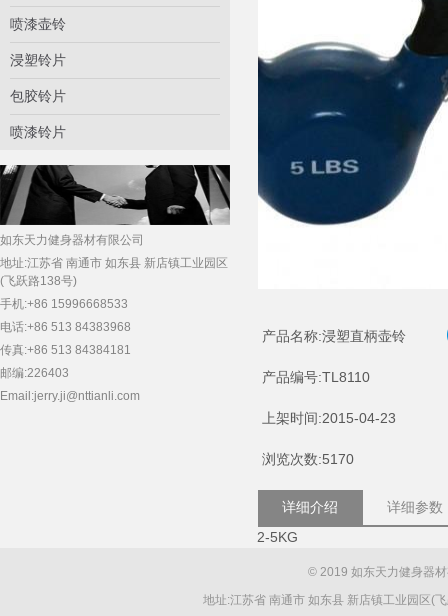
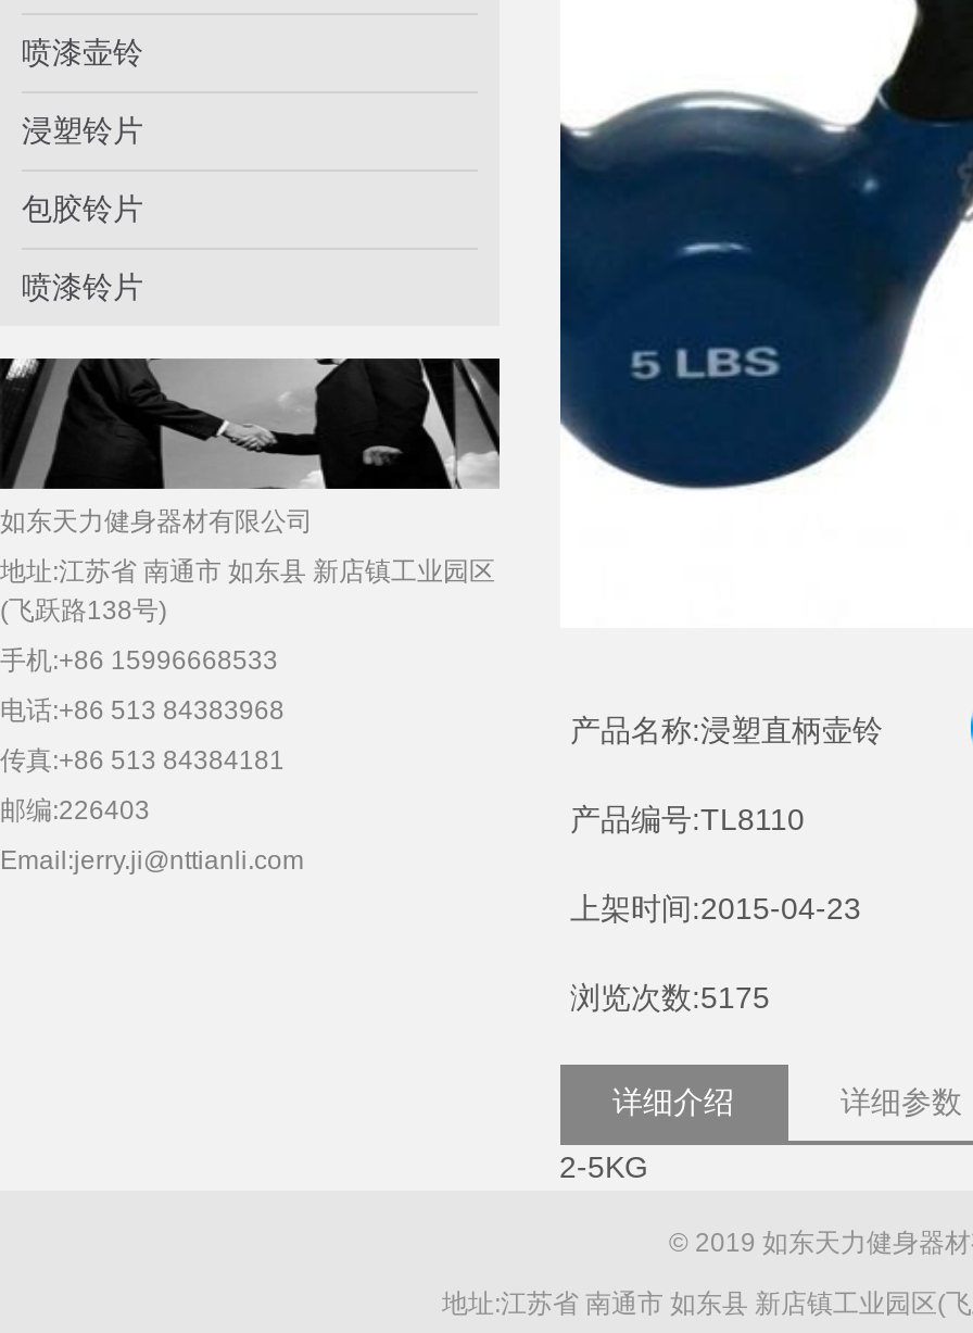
- 浏览次数:5170
+ 浏览次数:5175
